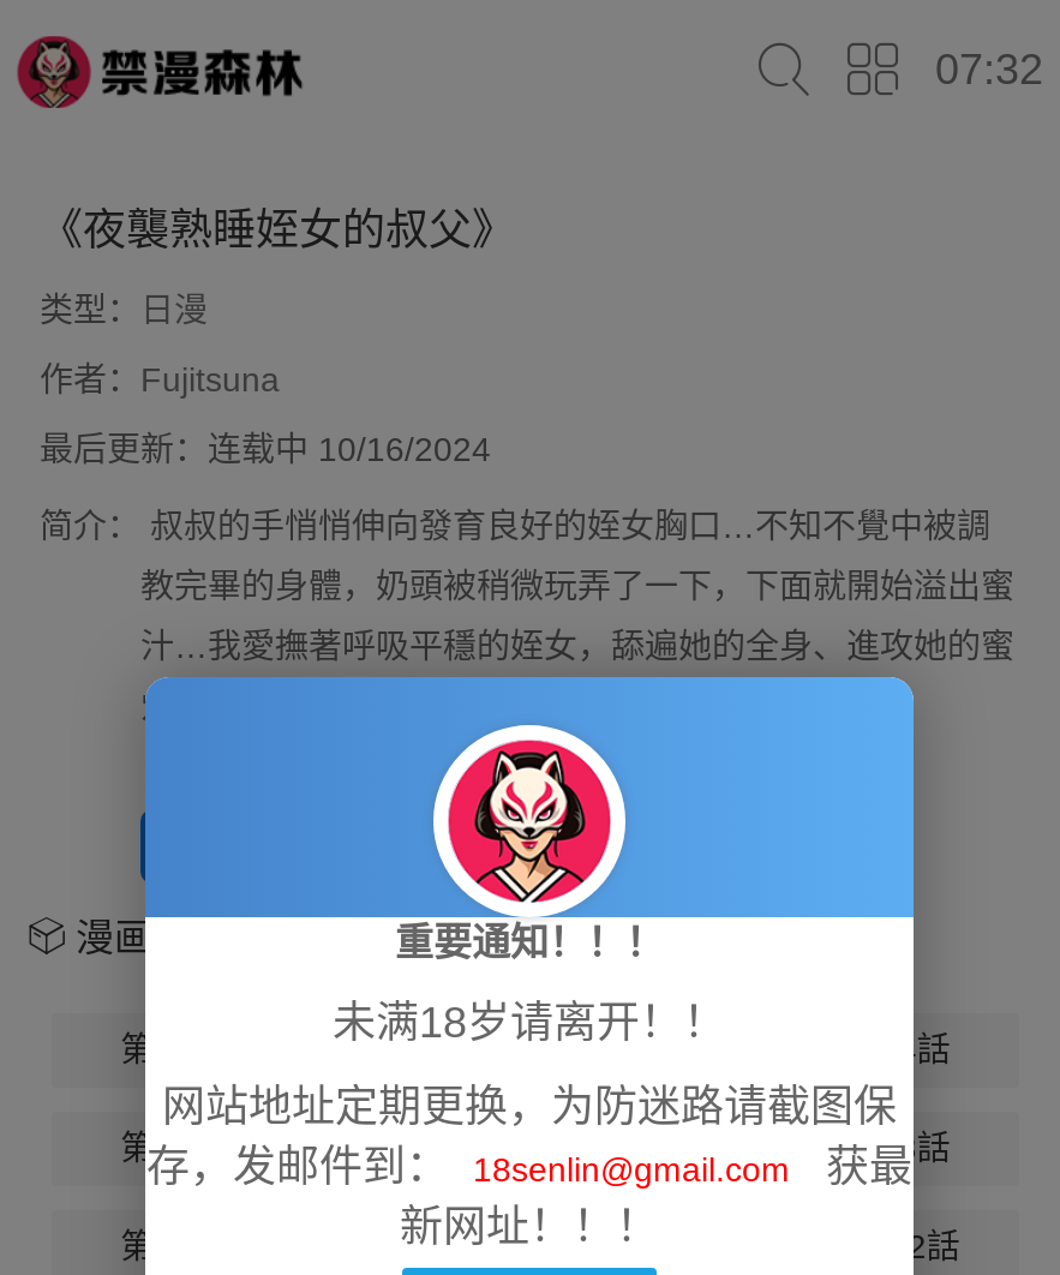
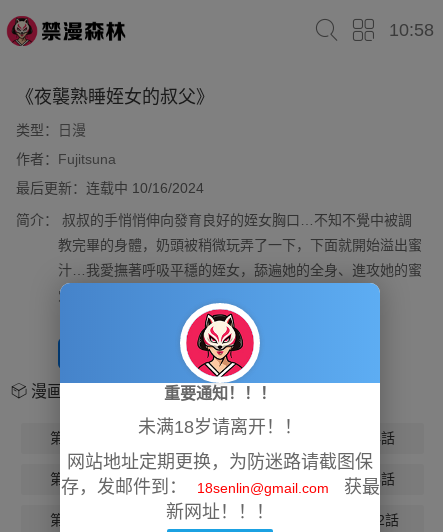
- 07:32
+ 10:58
